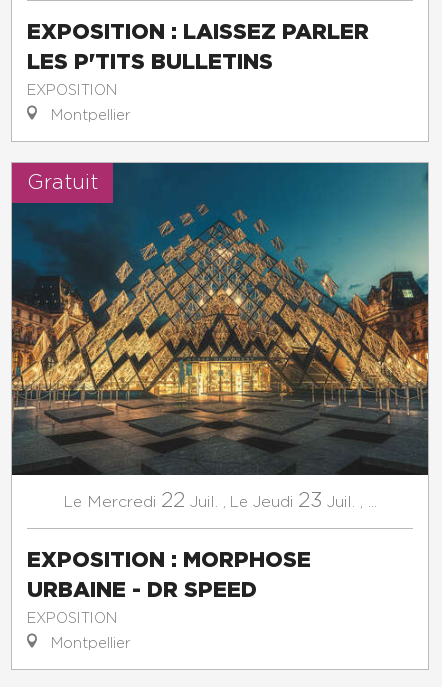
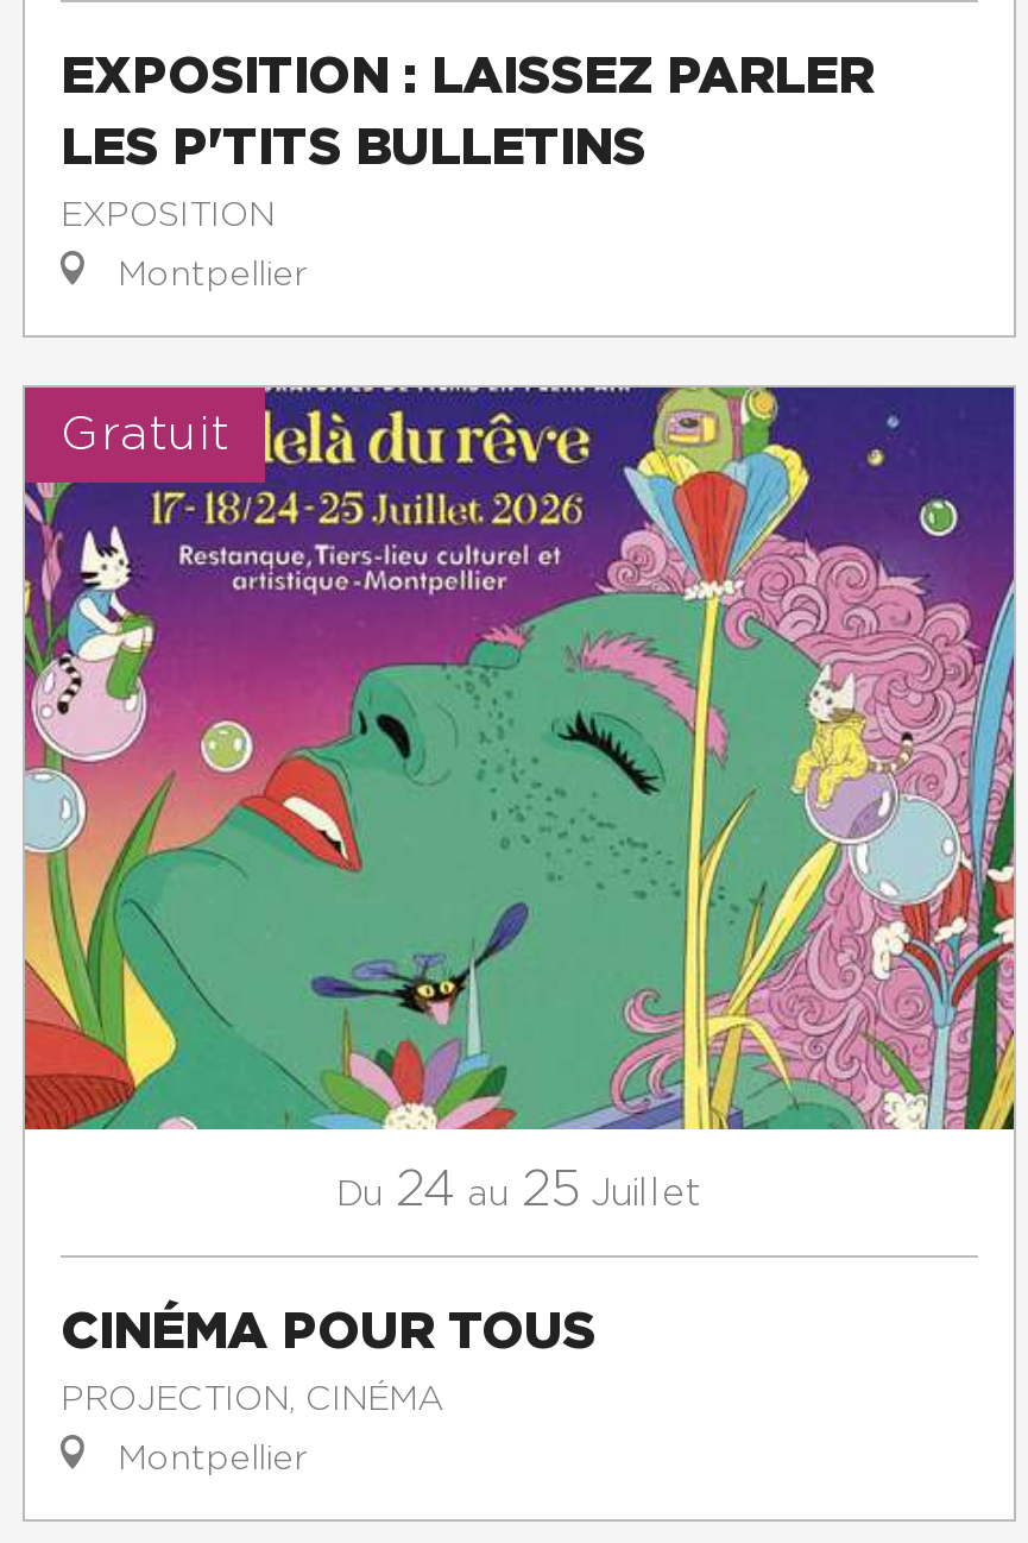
- [image]
- Le Mercredi 22 Juil., Le Jeudi 23 Juil.,...
+ [image]
+ Du 24 au 25 Juillet

- EXPOSITION : MORPHOSE
- URBAINE - DR SPEED
- EXPOSITION
+ CINÉMA POUR TOUS
+ PROJECTION, CINÉMA
